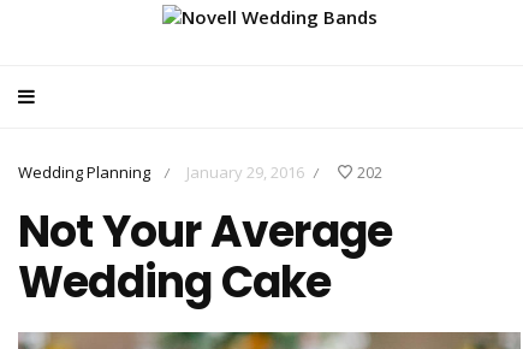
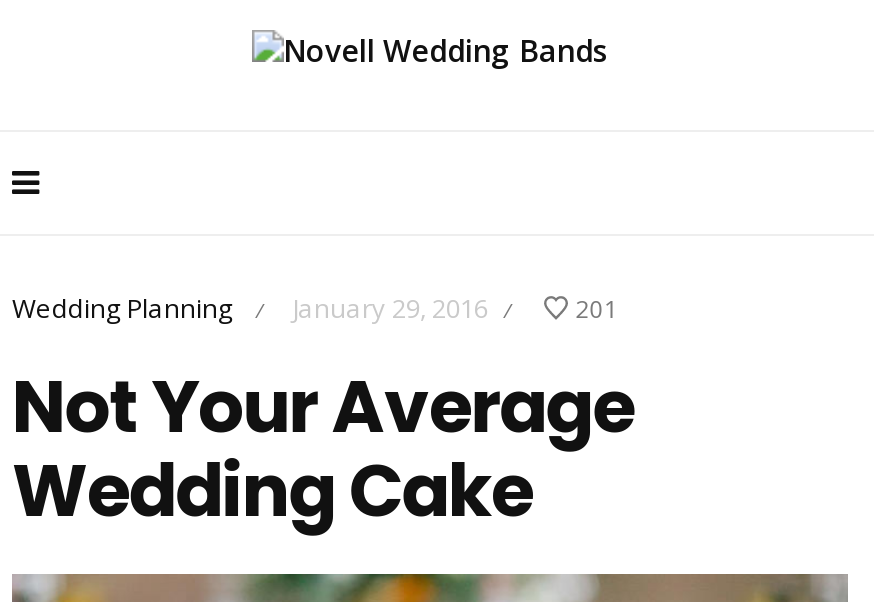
- 202
+ 201
